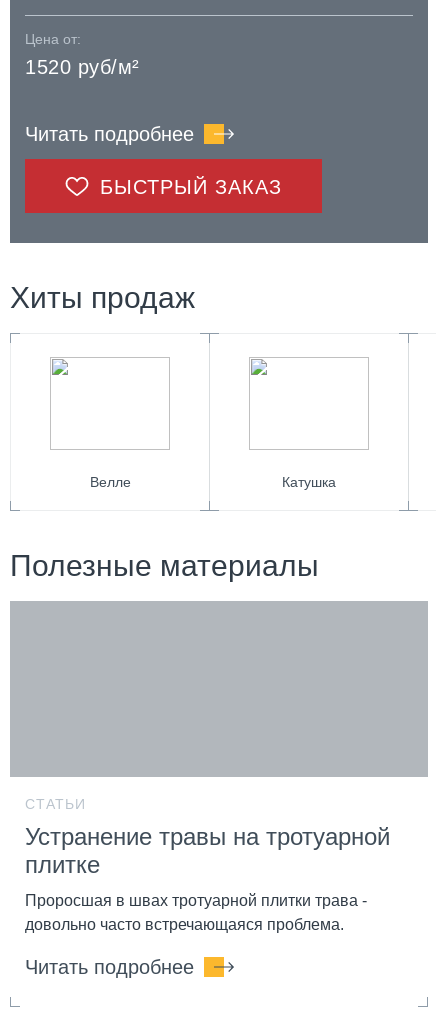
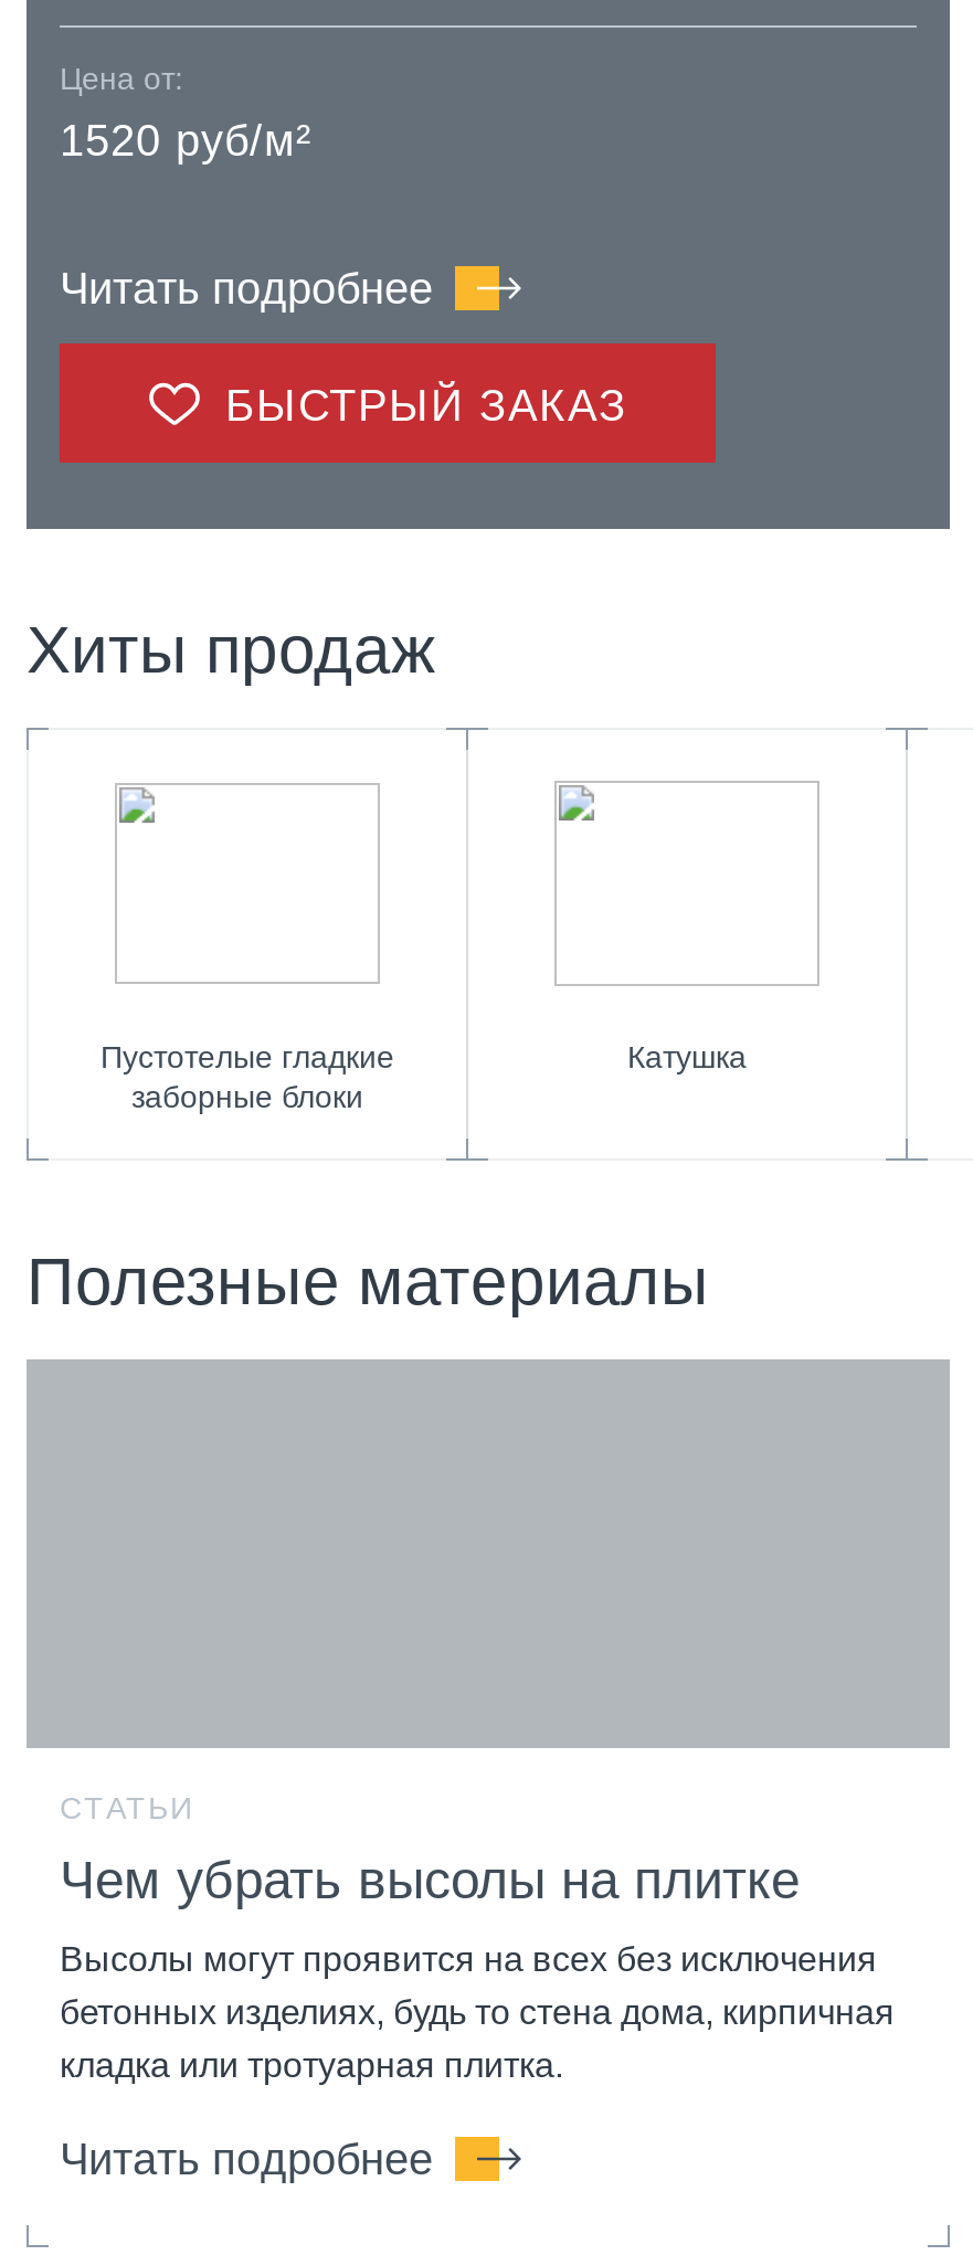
- Велле
+ Пустотелые гладкие
+ заборные блоки

- Устранение травы на тротуарной
- плитке
+ Чем убрать высолы на плитке

- Проросшая в швах тротуарной плитки трава -
- довольно часто встречающаяся проблема.
+ Высолы могут проявится на всех без исключения
+ бетонных изделиях, будь то стена дома, кирпичная
+ кладка или тротуарная плитка.
